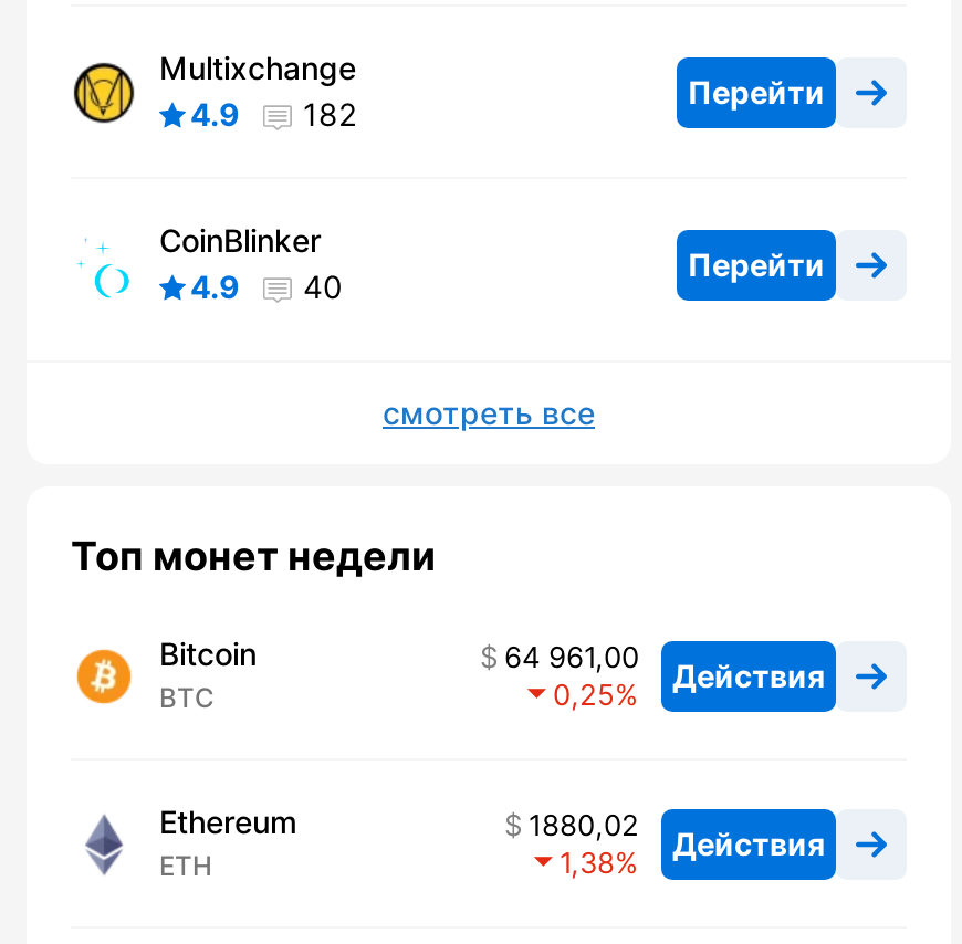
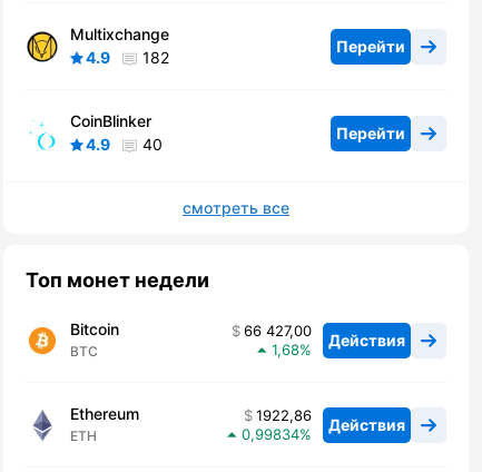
- 64 961,00 Действия
+ 66 427,00 Действия

- 0,25
+ 1,68

- 1880,02 Действия
+ 1922,86 Действия

- 1,38
+ 0,99834
